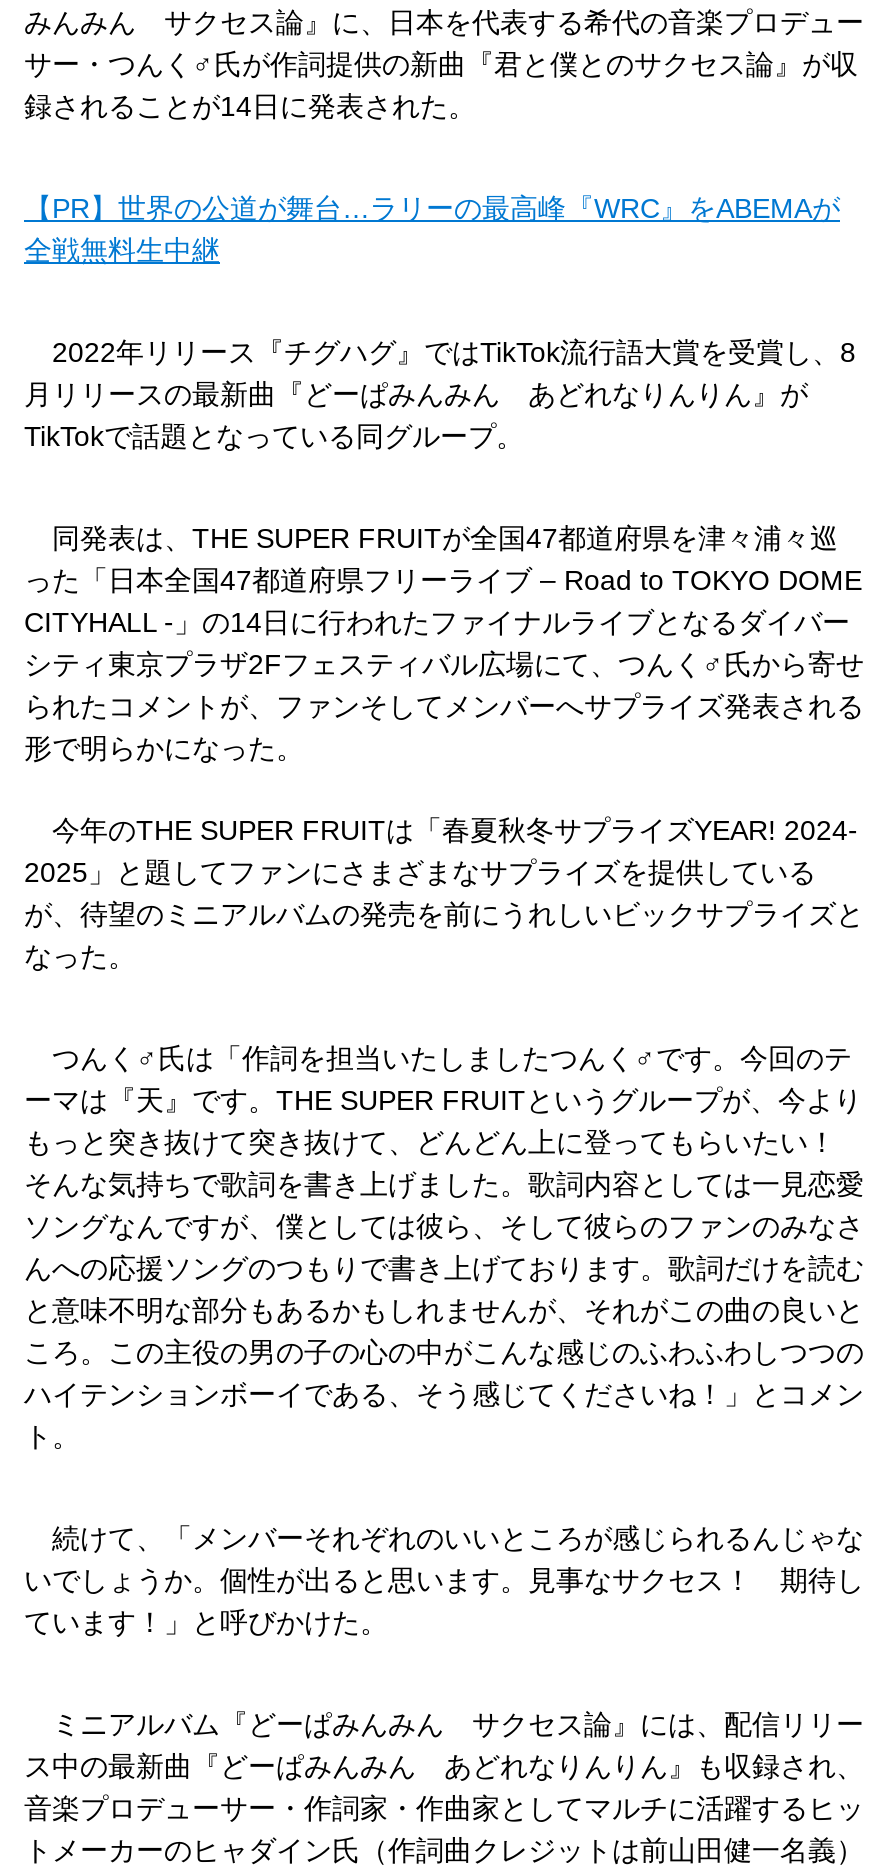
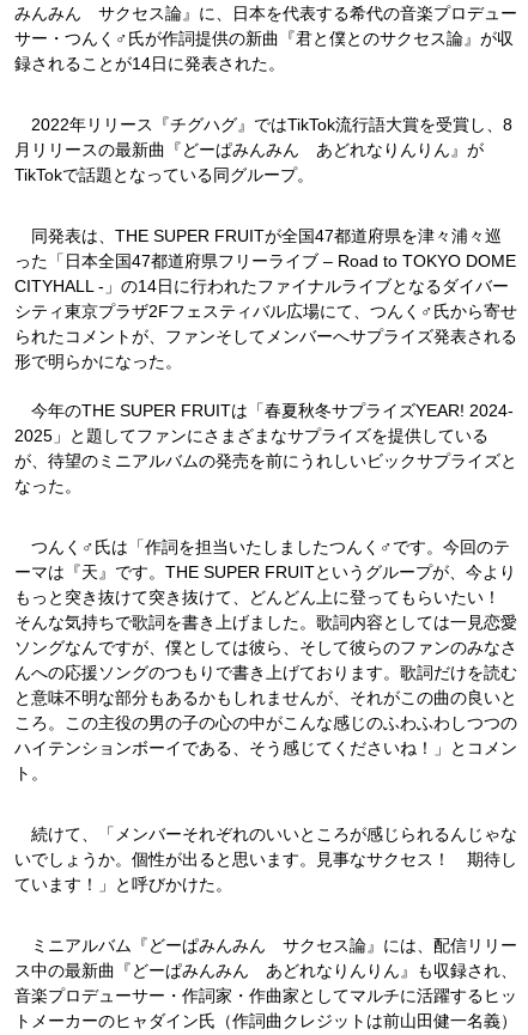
- 【PR】世界の公道が舞台…ラリーの最高峰『WRC』をABEMAが
- 全戦無料生中継
